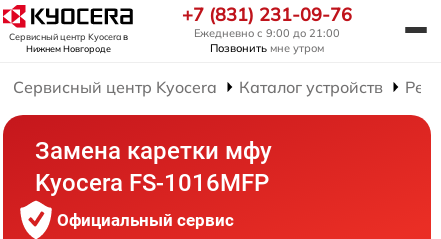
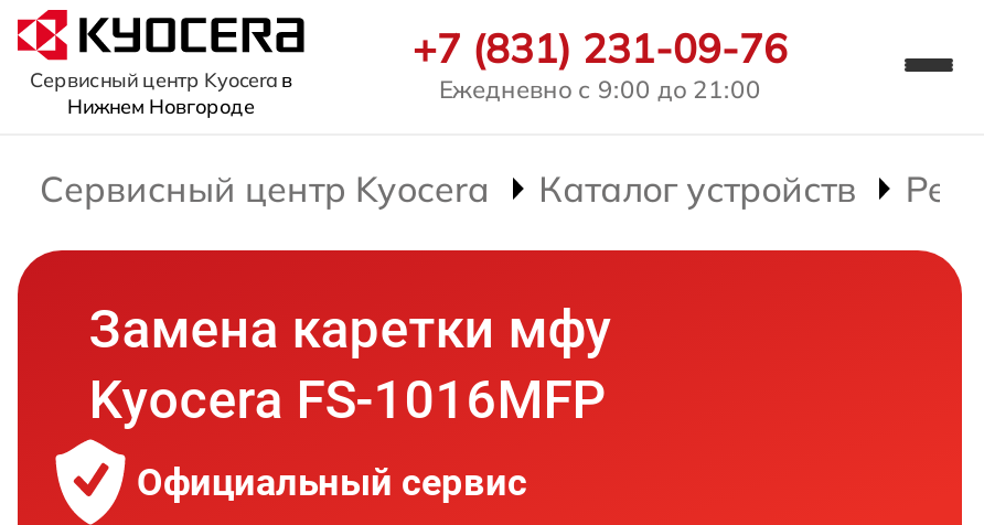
- Позвонить мне утром
